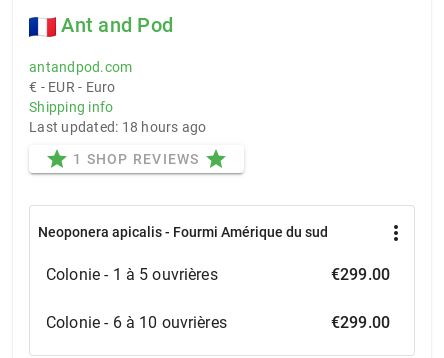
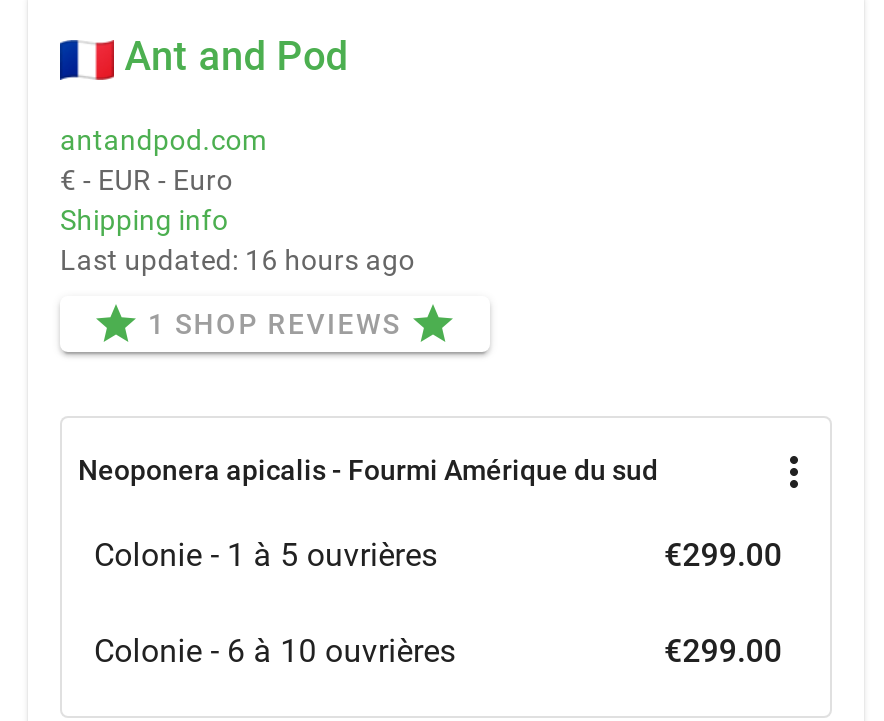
- Last updated: 18 hours ago
+ Last updated: 16 hours ago
